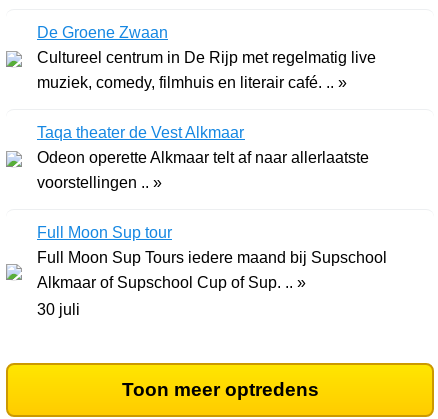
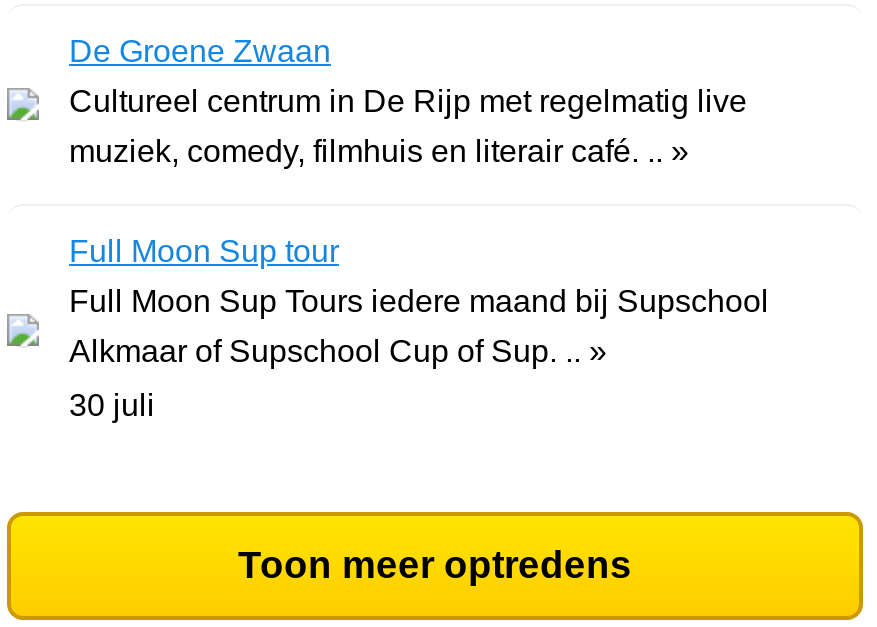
- Taqa theater de Vest Alkmaar
- Odeon operette Alkmaar telt af naar allerlaatste
- voorstellingen .. »
